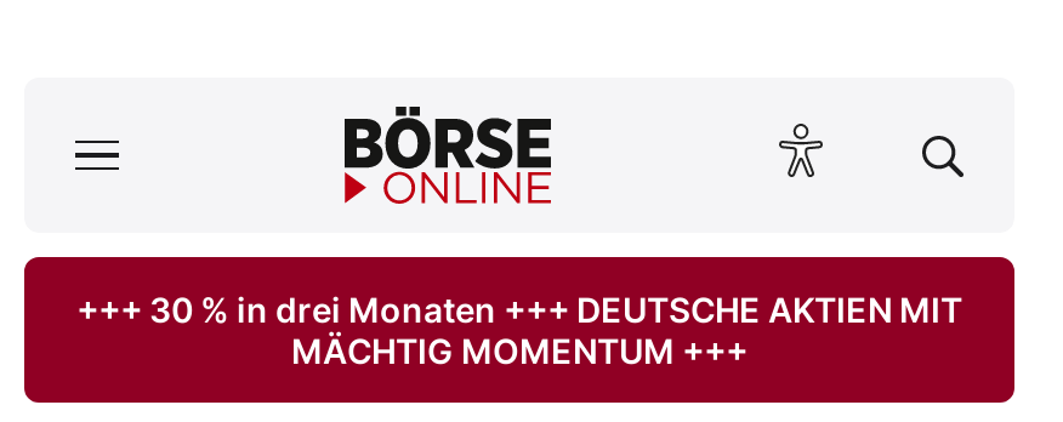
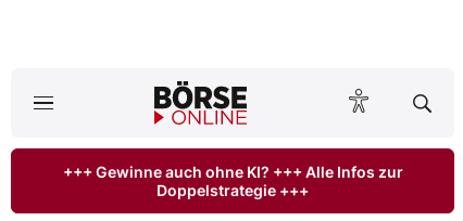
- +++ 30 % in drei Monaten +++ DEUTSCHE AKTIEN MIT
- MÄCHTIG MOMENTUM +++
+ +++ Gewinne auch ohne KI? +++ Alle Infos zur
+ Doppelstrategie +++
